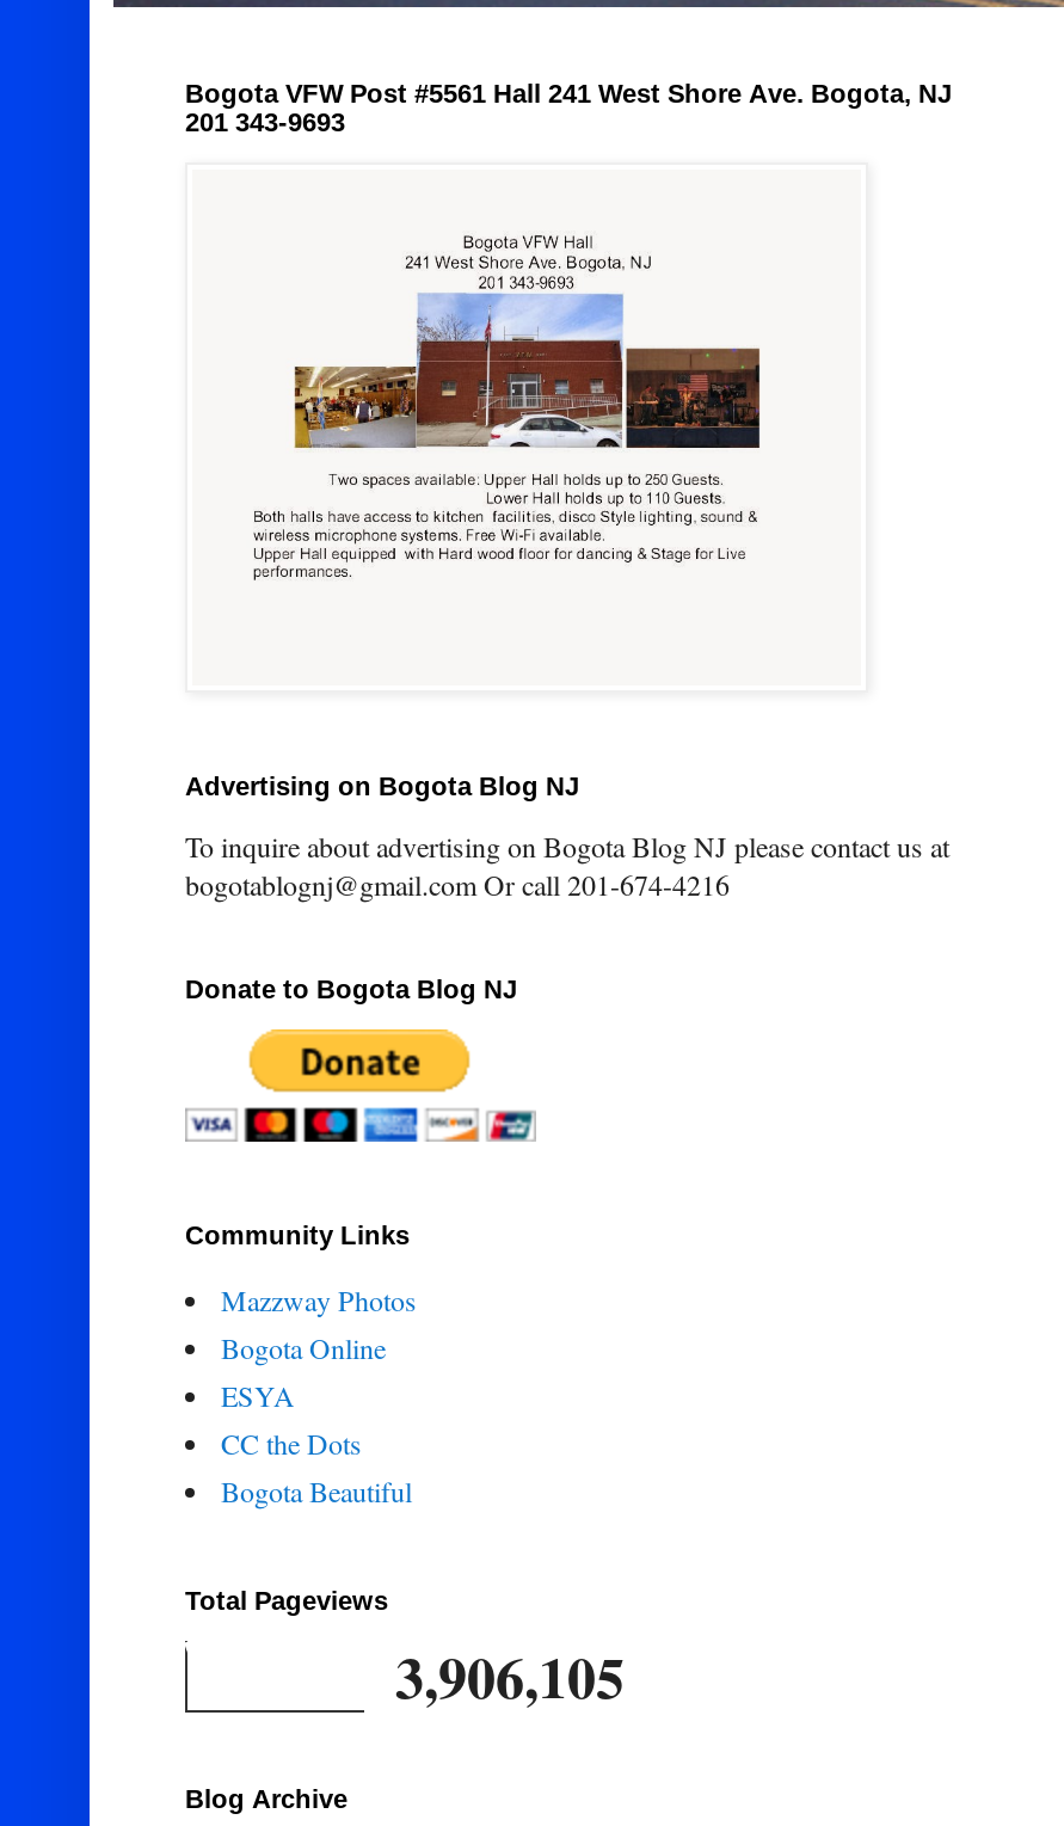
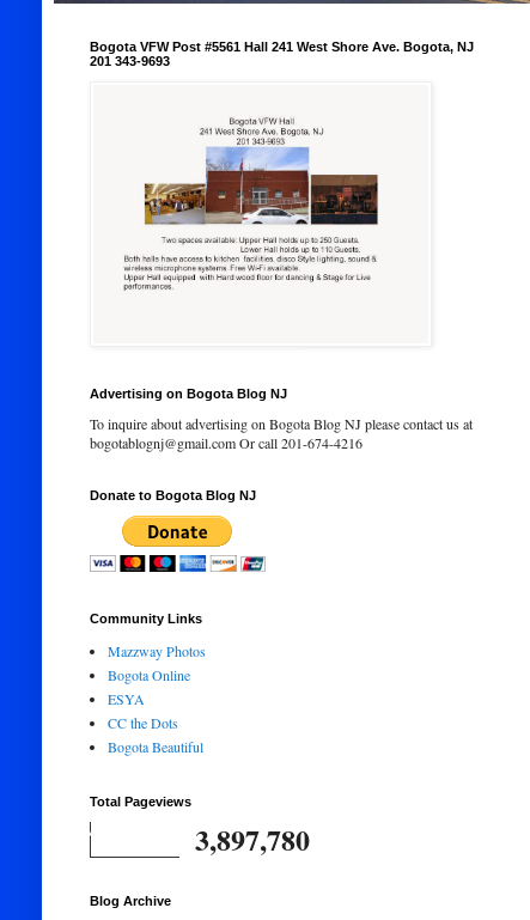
- 3,906,105
+ 3,897,780
